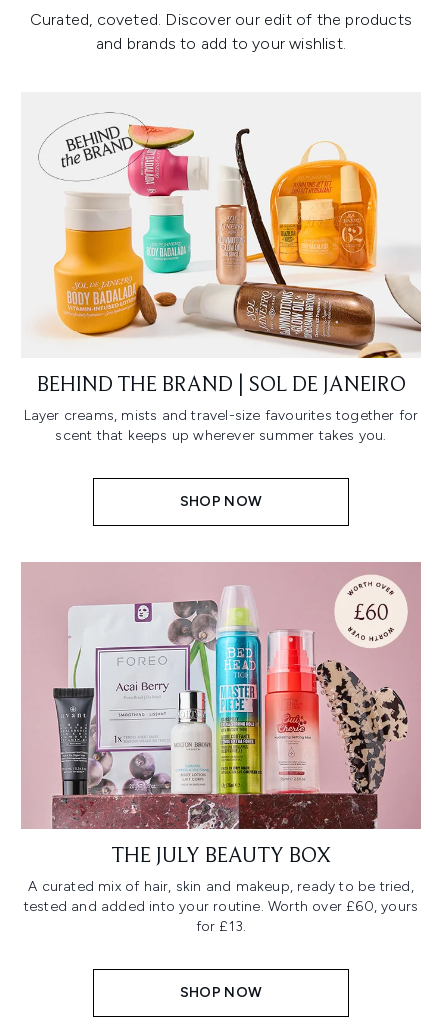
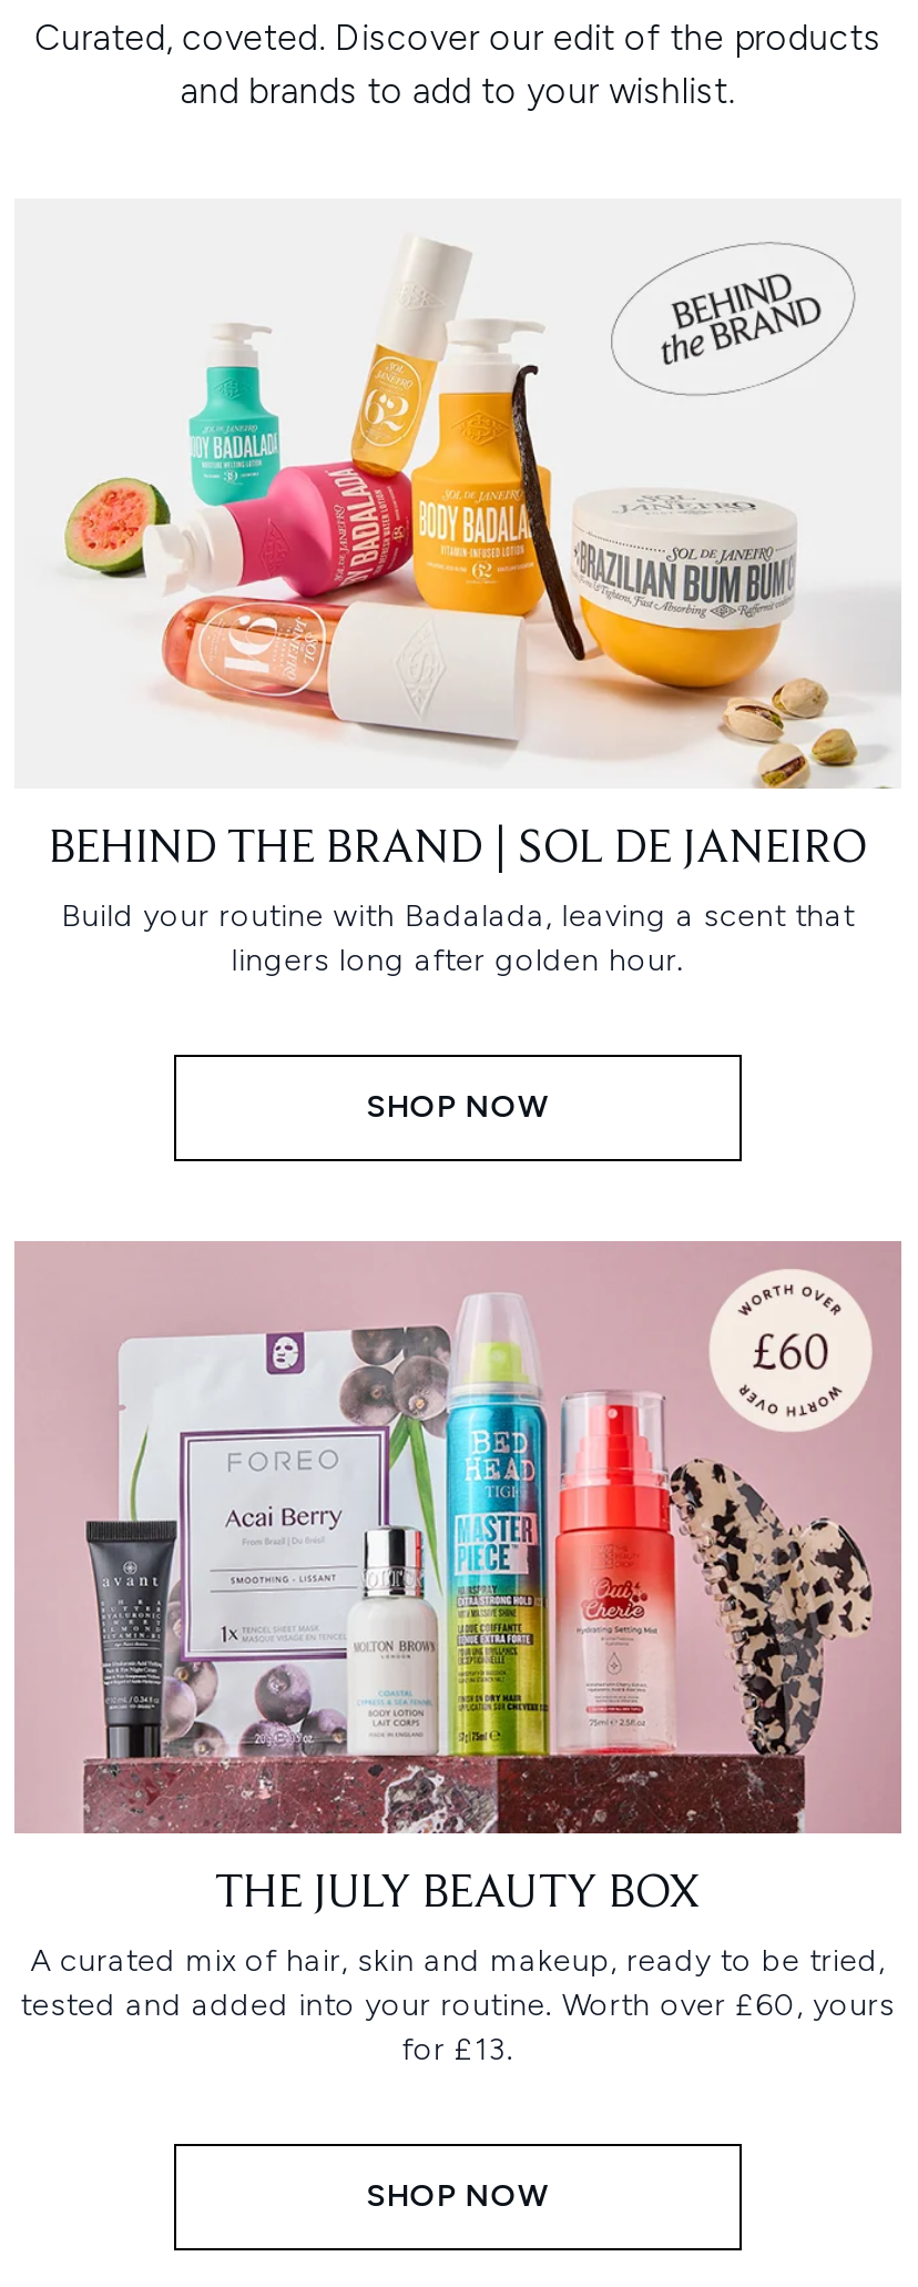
- [image]
+ [image]

- Layer creams, mists and travel-size favourites together for
- scent that keeps up wherever summer takes you.
+ Build your routine with Badalada, leaving a scent that
+ lingers long after golden hour.
